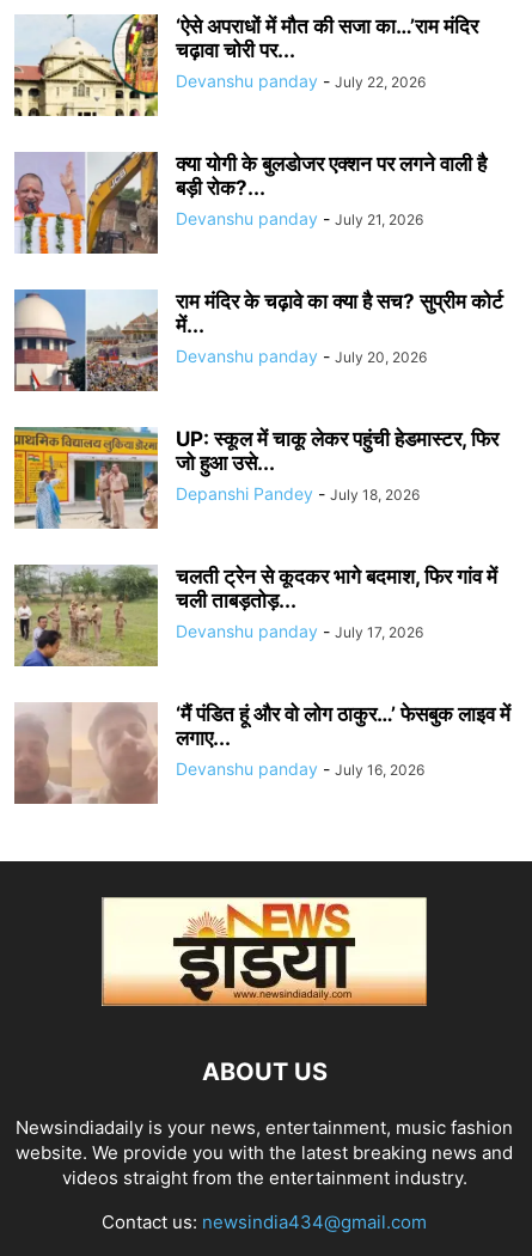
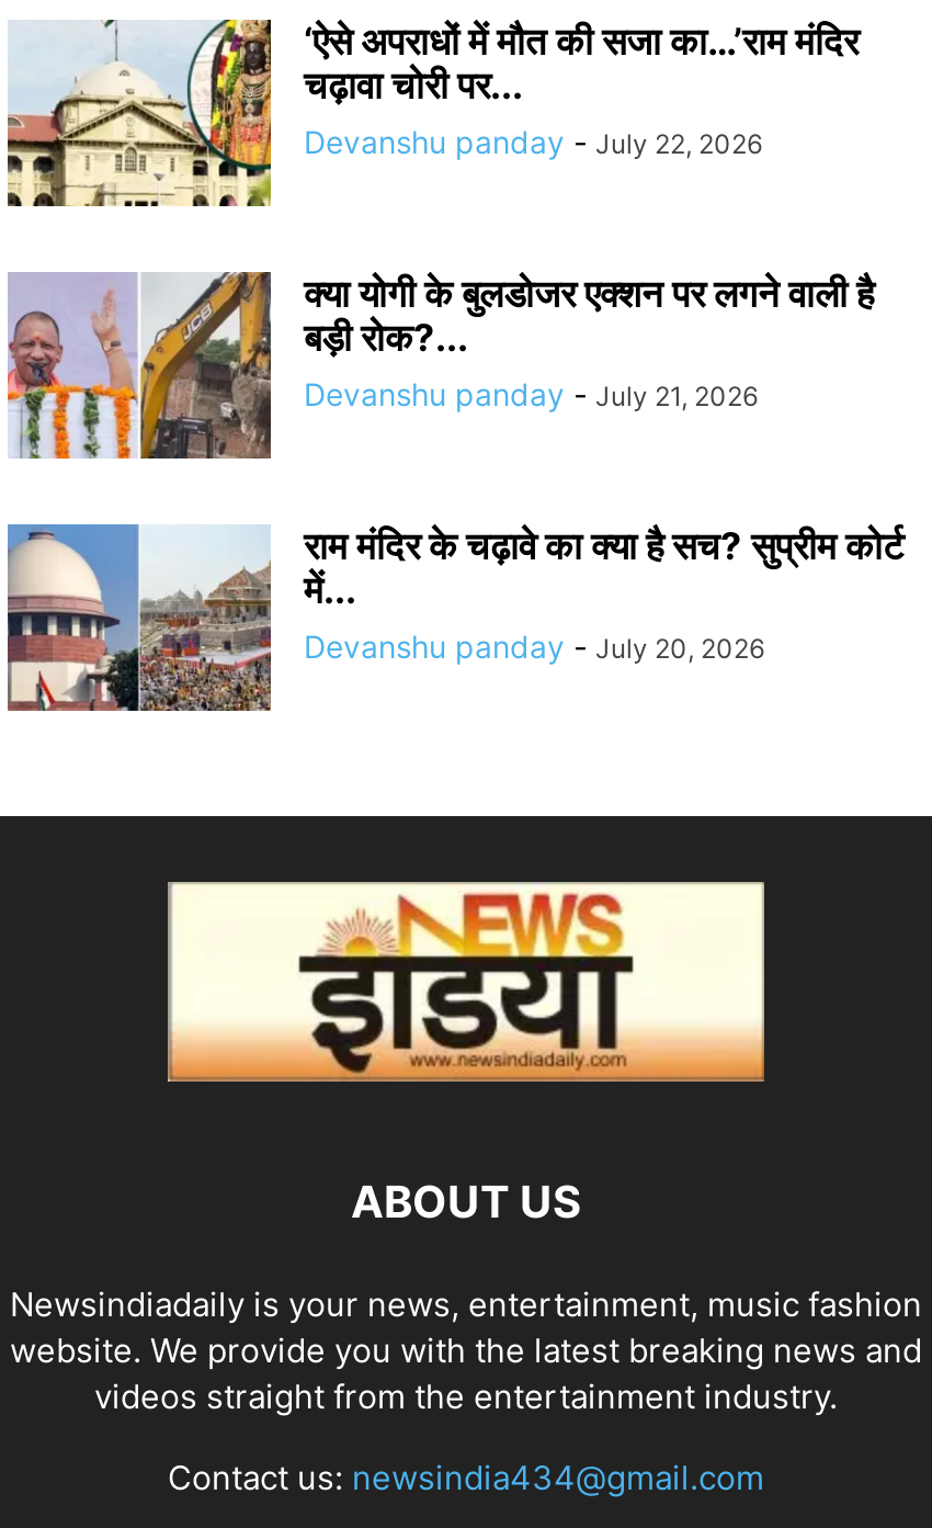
- [image]
- UP: स्कूल में चाकू लेकर पहुंची हेडमास्टर, फिर
- जो हुआ उसे...
- Depanshi Pandey - July 18, 2026

- [image]
- चलती ट्रेन से कूदकर भागे बदमाश, फिर गांव में
- चली ताबड़तोड़...
- Devanshu panday - July 17, 2026

- [image]
- ‘मैं पंडित हूं और वो लोग ठाकुर…’ फेसबुक लाइव में
- लगाए...
- Devanshu panday - July 16, 2026
